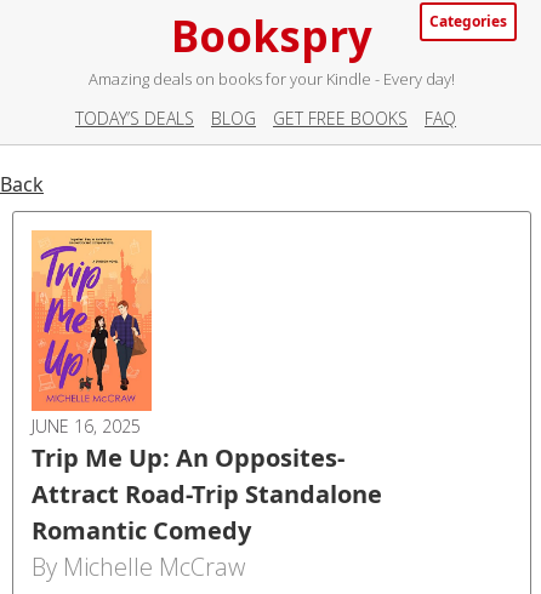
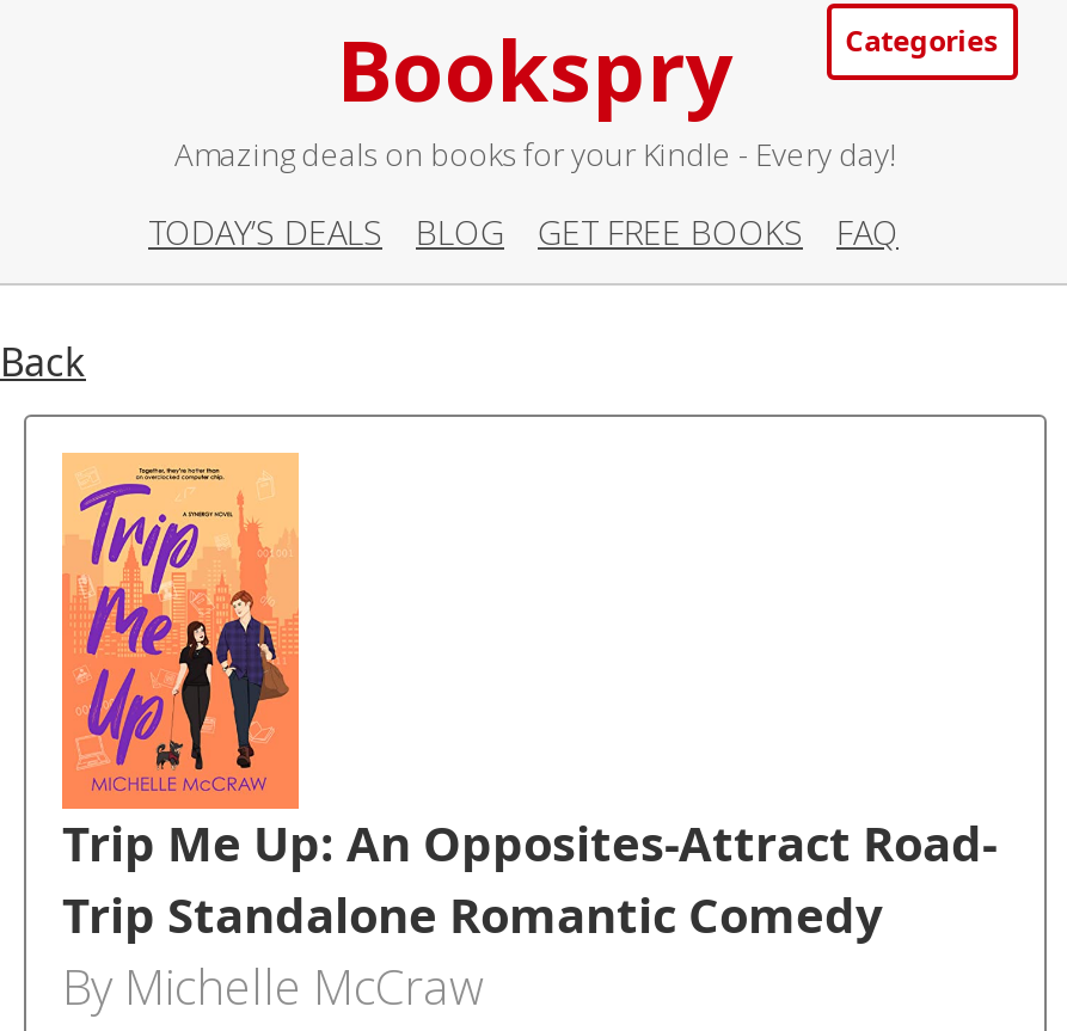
- JUNE 16, 2025
- Trip Me Up: An Opposites-
- Attract Road-Trip Standalone
- Romantic Comedy
+ Trip Me Up: An Opposites-Attract Road-
+ Trip Standalone Romantic Comedy
